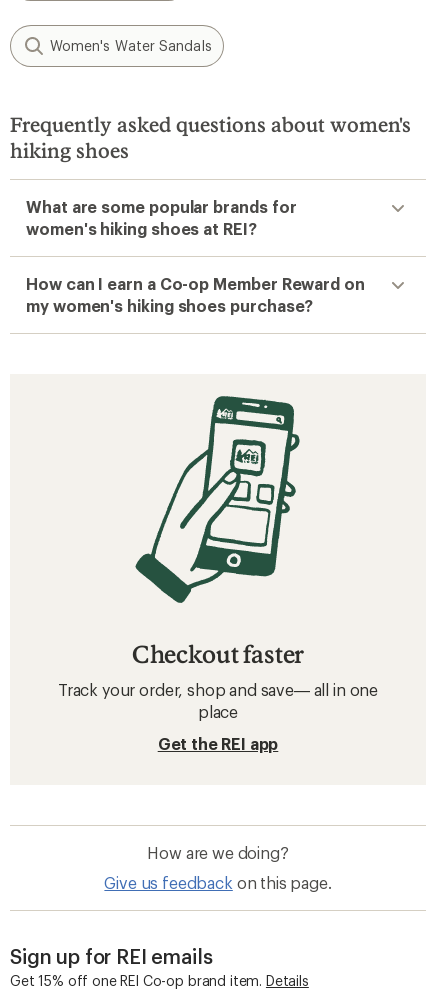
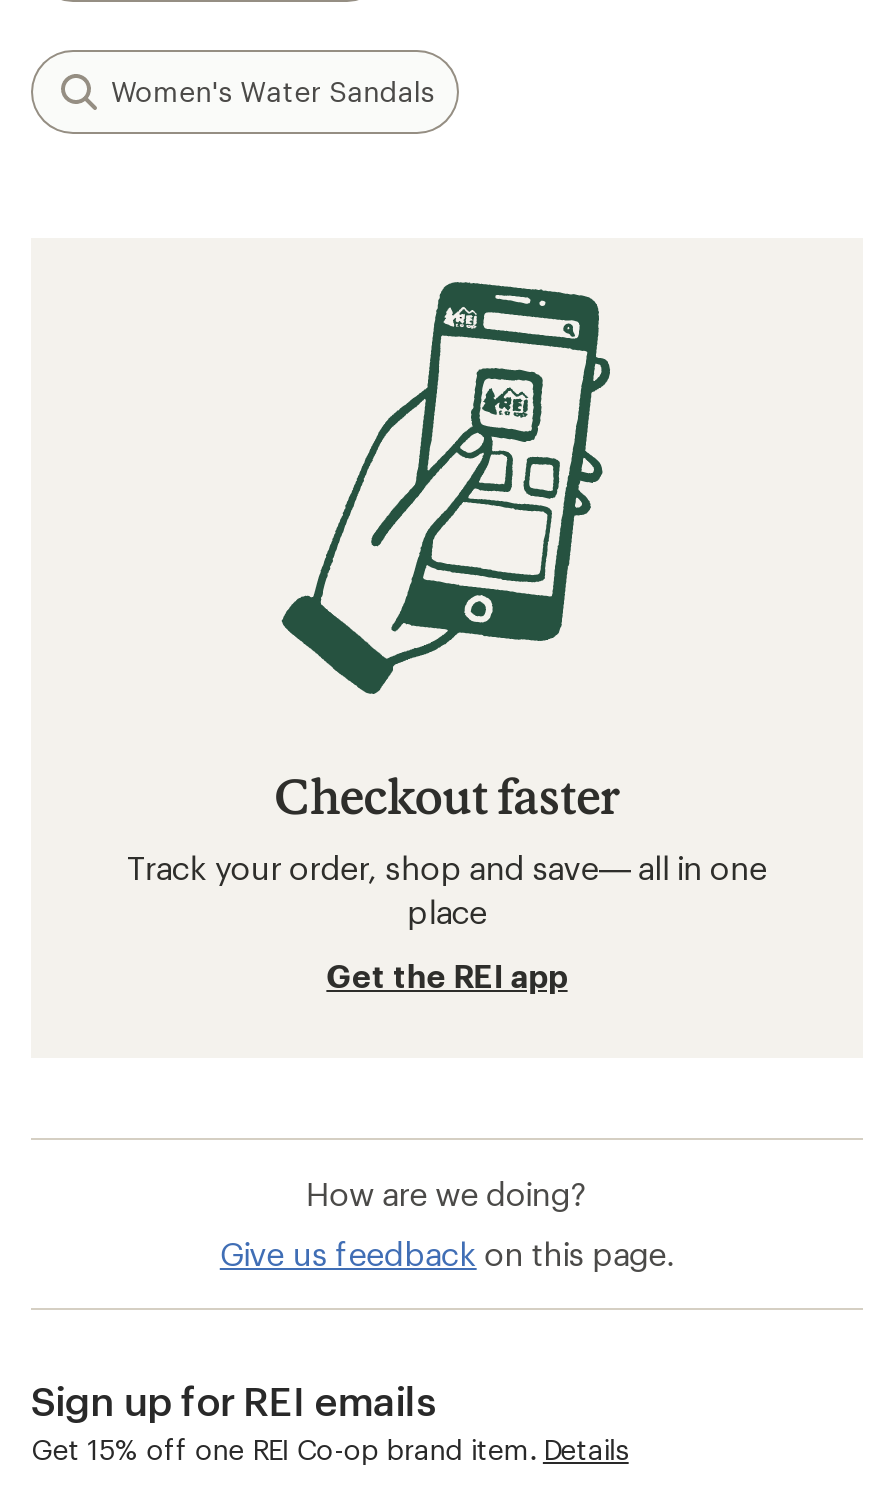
- Frequently asked questions about women's
- hiking shoes
- What are some popular brands for
- women's hiking shoes at REI?
- How can I earn a Co-op Member Reward on
- my women's hiking shoes purchase?
